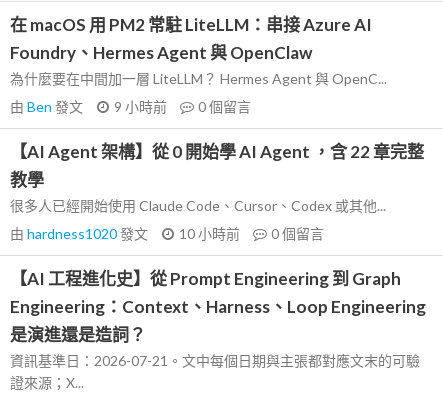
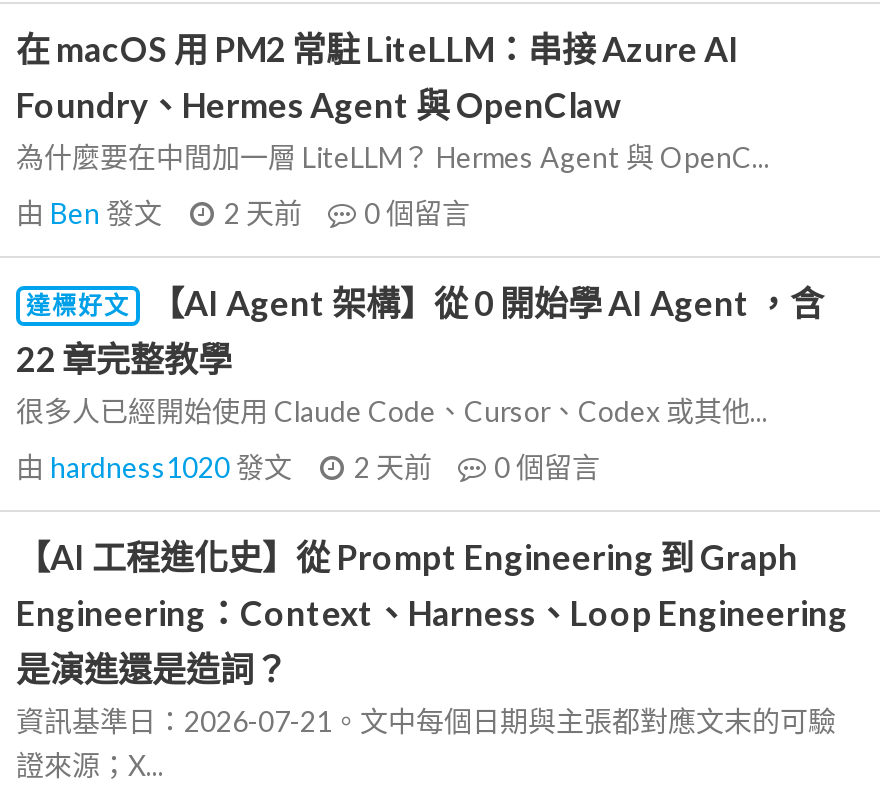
- 由Ben發文 9 小時前 0個留言
+ 由Ben發文 2 天前 0個留言

- 【AI Agent 架構】從 0 開始學 AI Agent ，含 22 章完整
- 教學
+ 達標好文
+ 【AI Agent 架構】從 0 開始學 AI Agent ，含
+ 22 章完整教學

- 由hardness1020發文 10 小時前 0個留言
+ 由hardness1020發文 2 天前 0個留言
